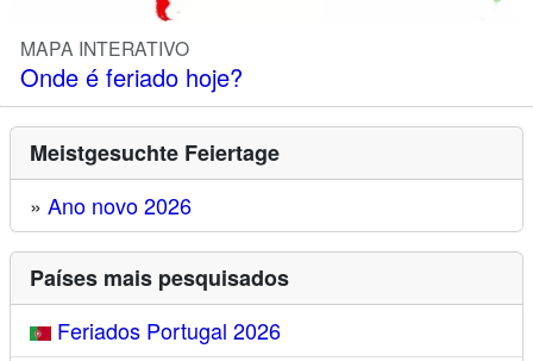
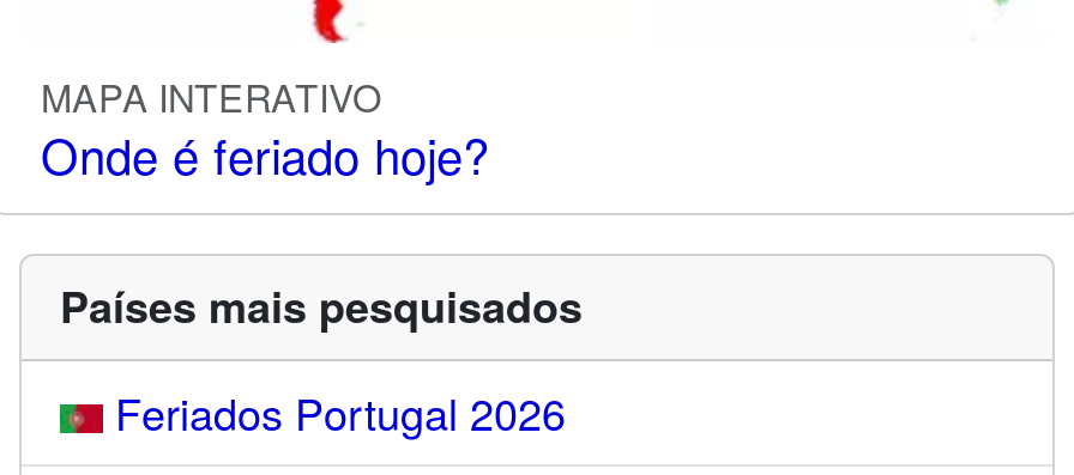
- Meistgesuchte Feiertage
- » Ano novo 2026
